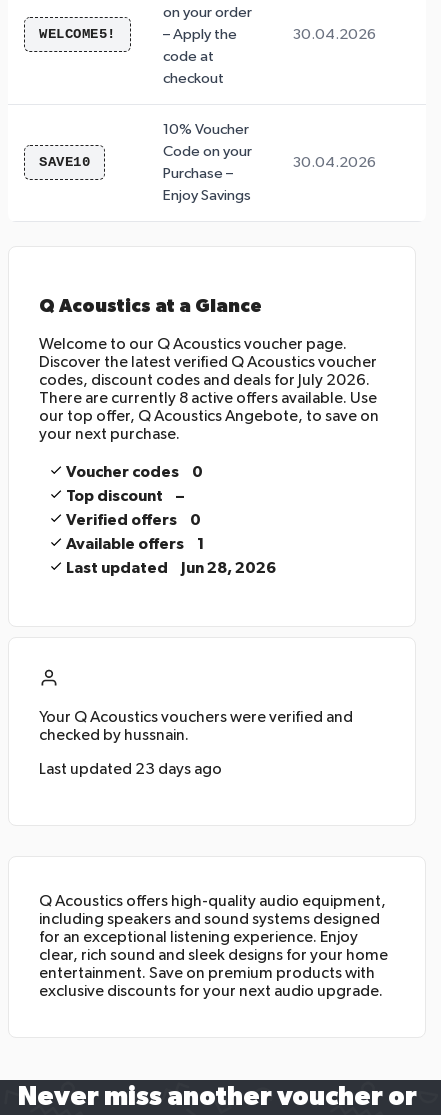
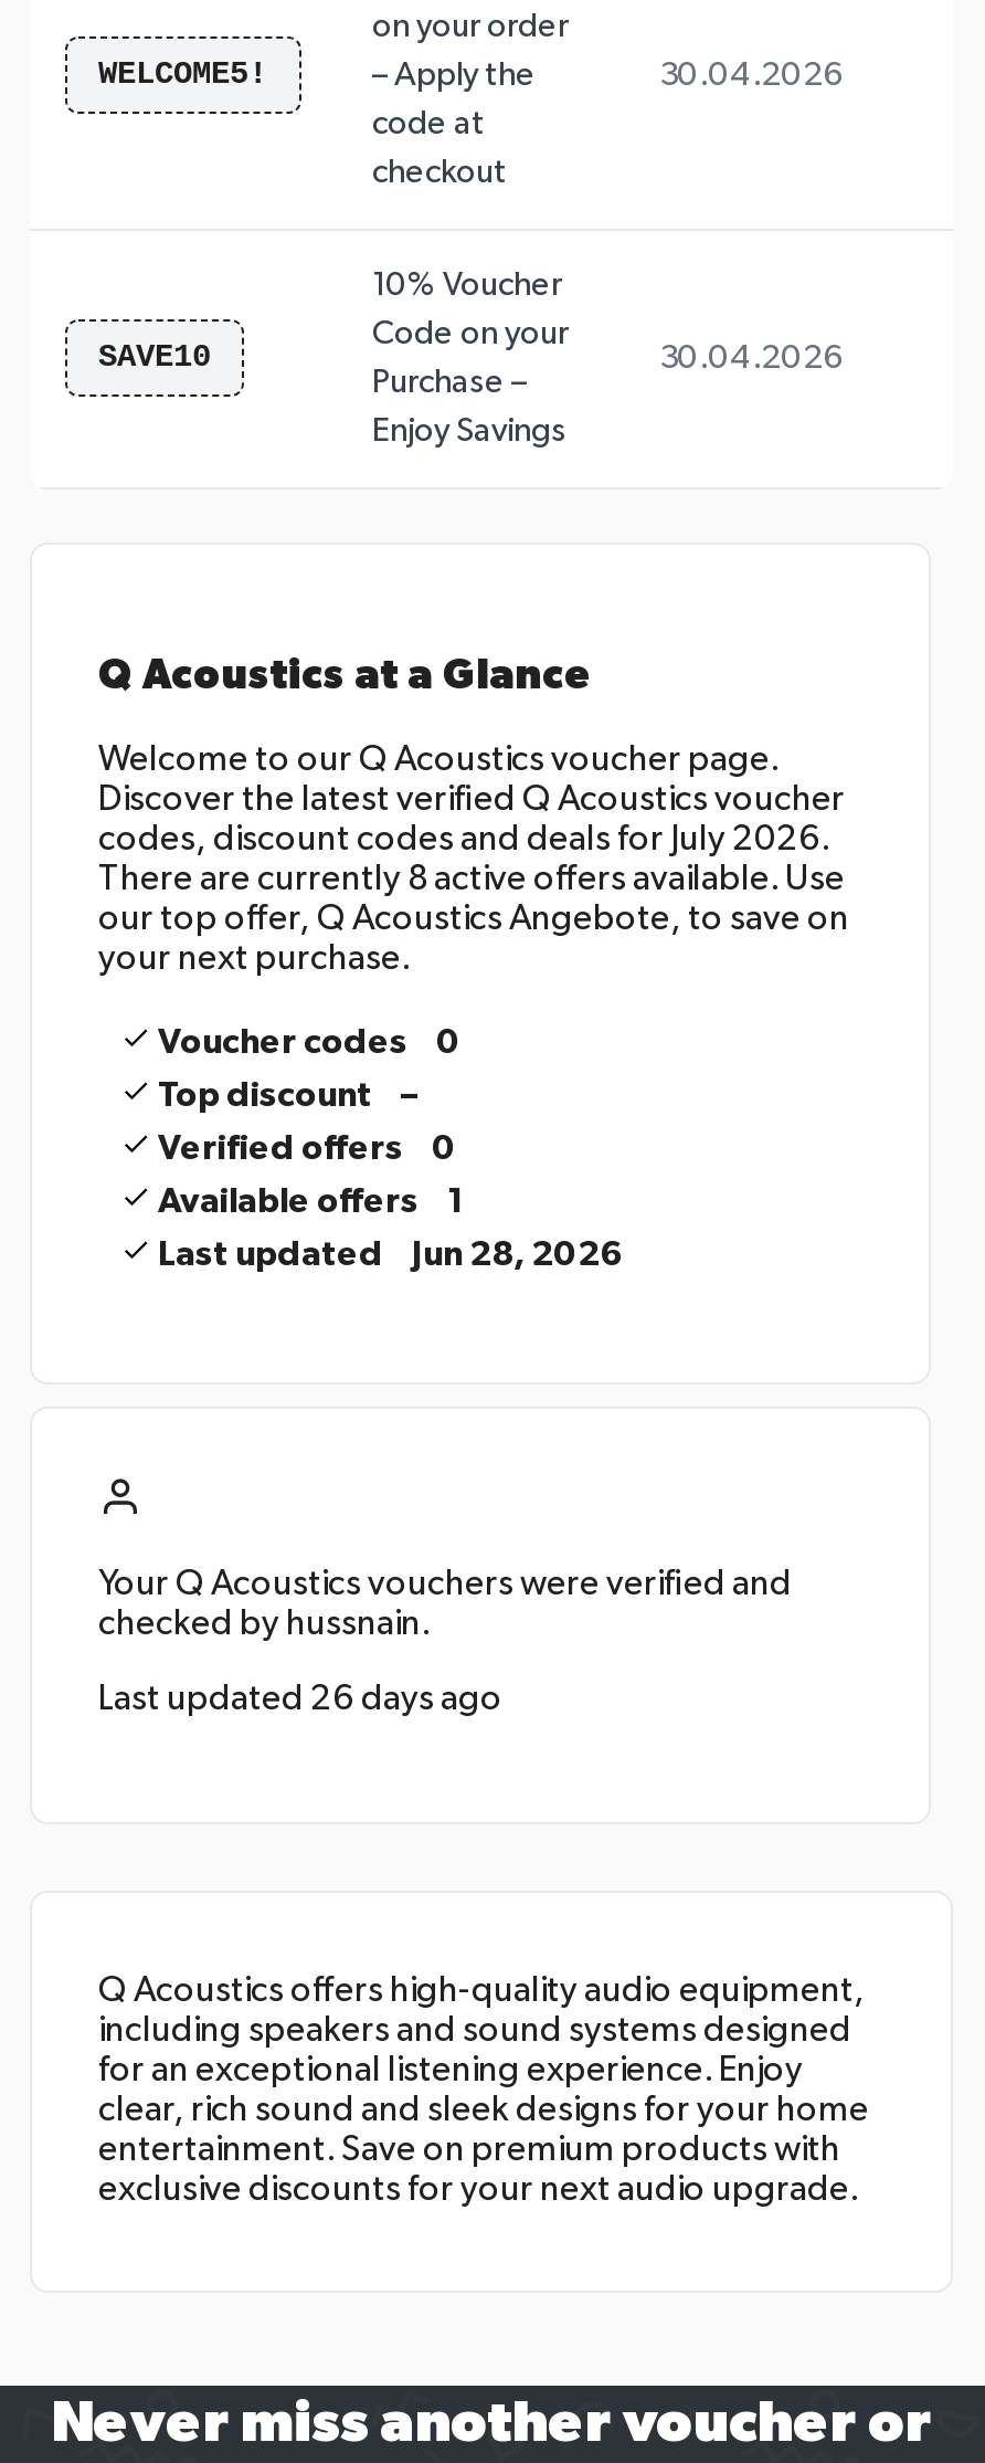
- Last updated 23 days ago
+ Last updated 26 days ago
